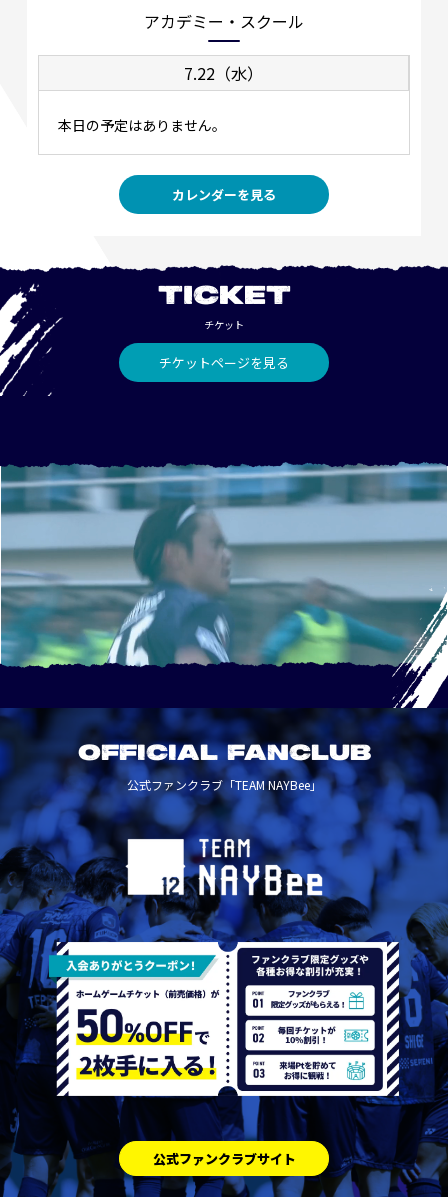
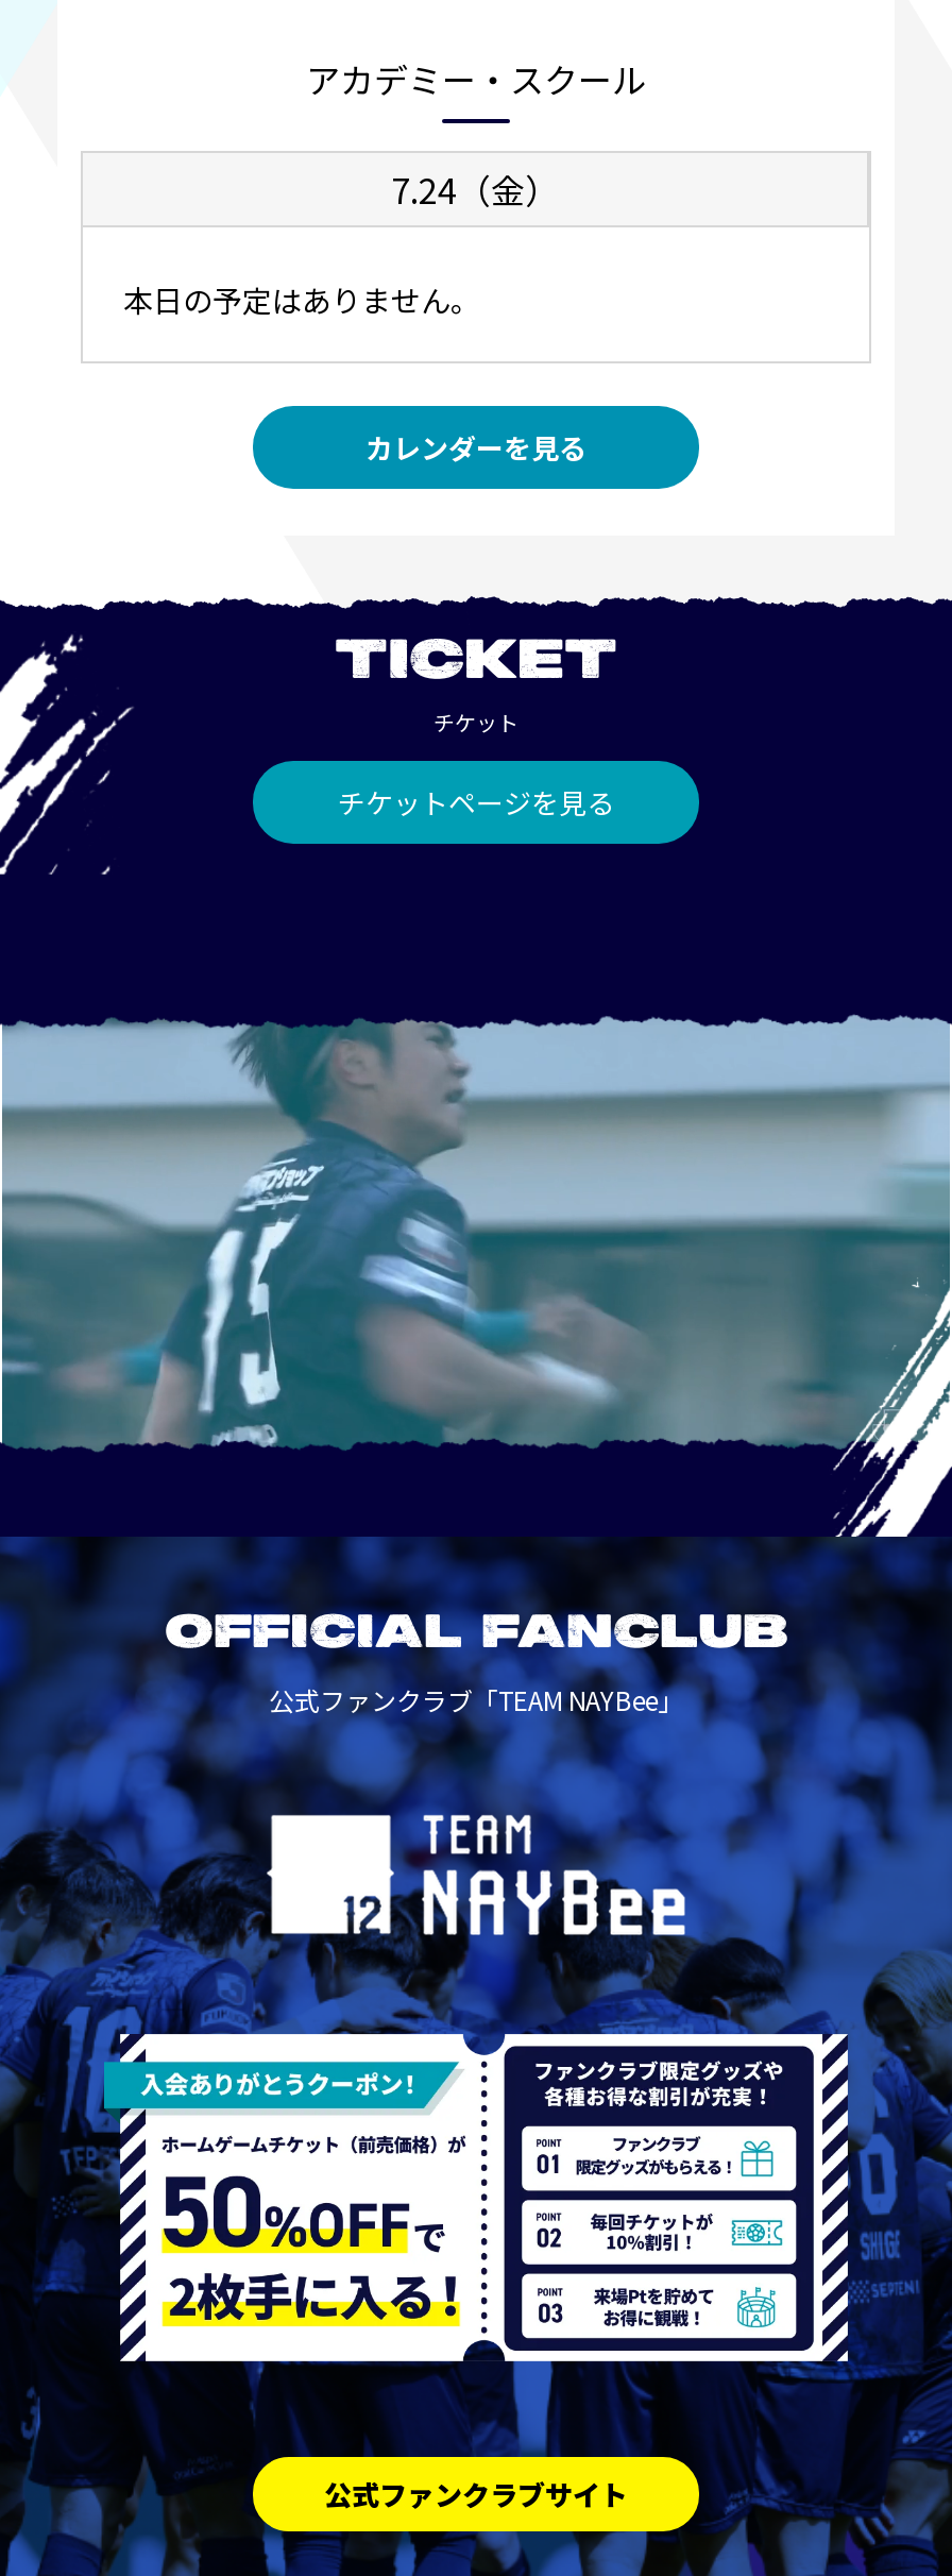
- 7.22（水）
+ 7.24（金）

- [image]
+ [image]
